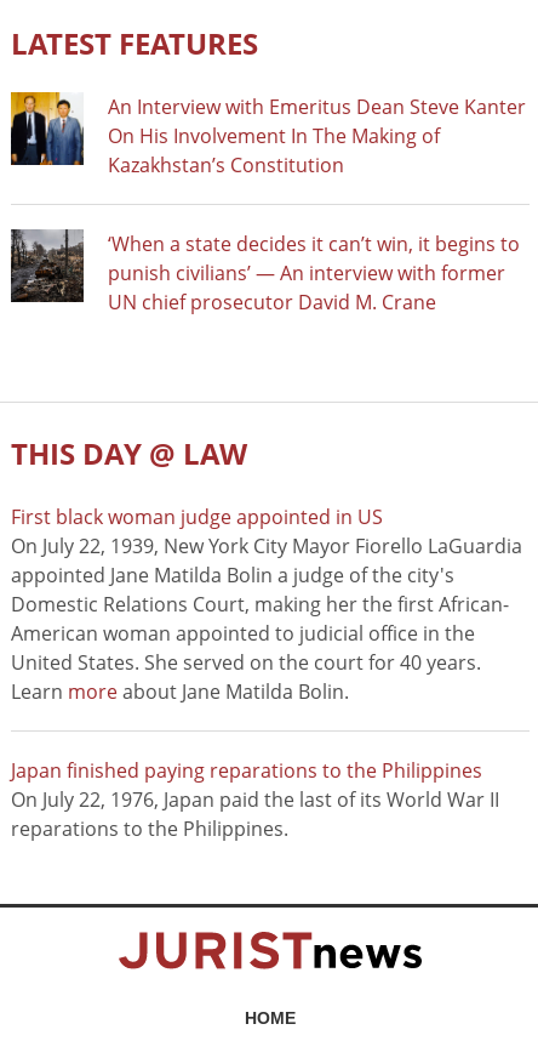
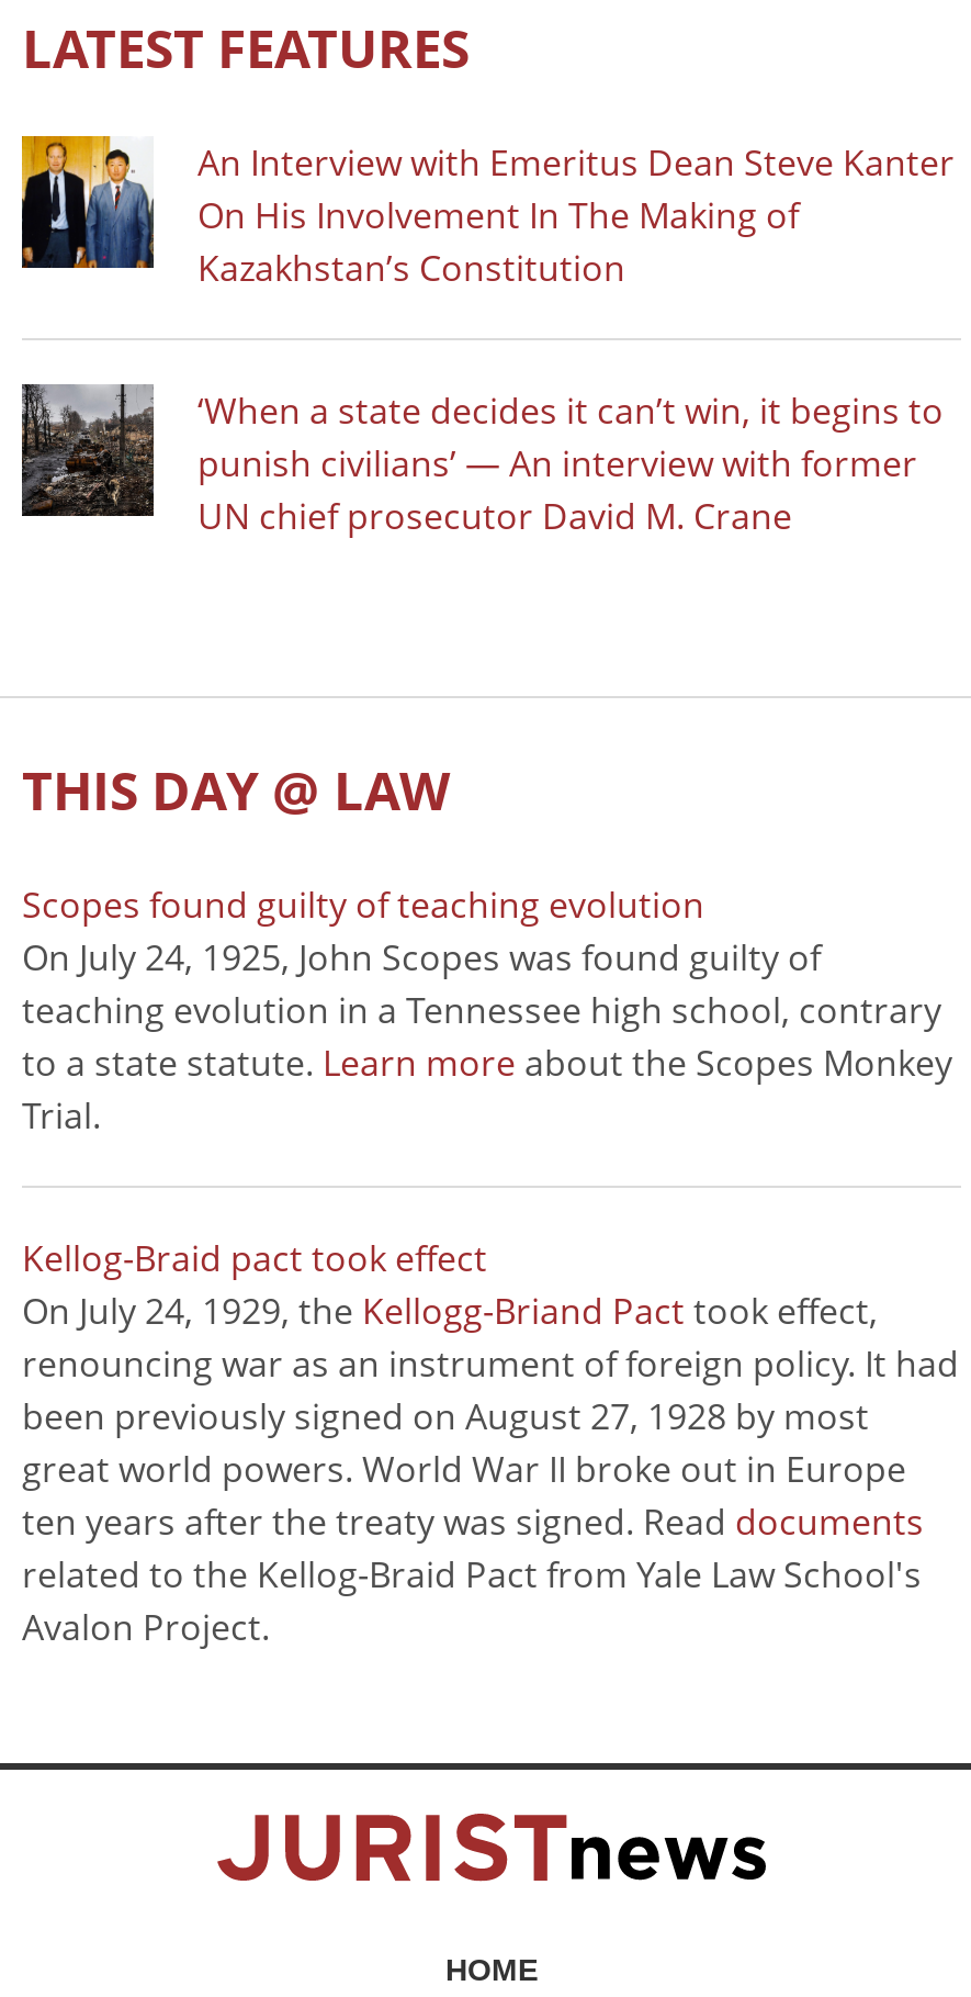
- First black woman judge appointed in US
- On July 22, 1939, New York City Mayor Fiorello LaGuardia
- appointed Jane Matilda Bolin a judge of the city's
- Domestic Relations Court, making her the first African-
- American woman appointed to judicial office in the
- United States. She served on the court for 40 years.
- Learn more about Jane Matilda Bolin.
+ Scopes found guilty of teaching evolution
+ On July 24, 1925, John Scopes was found guilty of
+ teaching evolution in a Tennessee high school, contrary
+ to a state statute. Learn more about the Scopes Monkey
+ Trial.

- Japan finished paying reparations to the Philippines
- On July 22, 1976, Japan paid the last of its World War II
- reparations to the Philippines.
+ Kellog-Braid pact took effect
+ On July 24, 1929, the Kellogg-Briand Pact took effect,
+ renouncing war as an instrument of foreign policy. It had
+ been previously signed on August 27, 1928 by most
+ great world powers. World War II broke out in Europe
+ ten years after the treaty was signed. Read documents
+ related to the Kellog-Braid Pact from Yale Law School's
+ Avalon Project.
